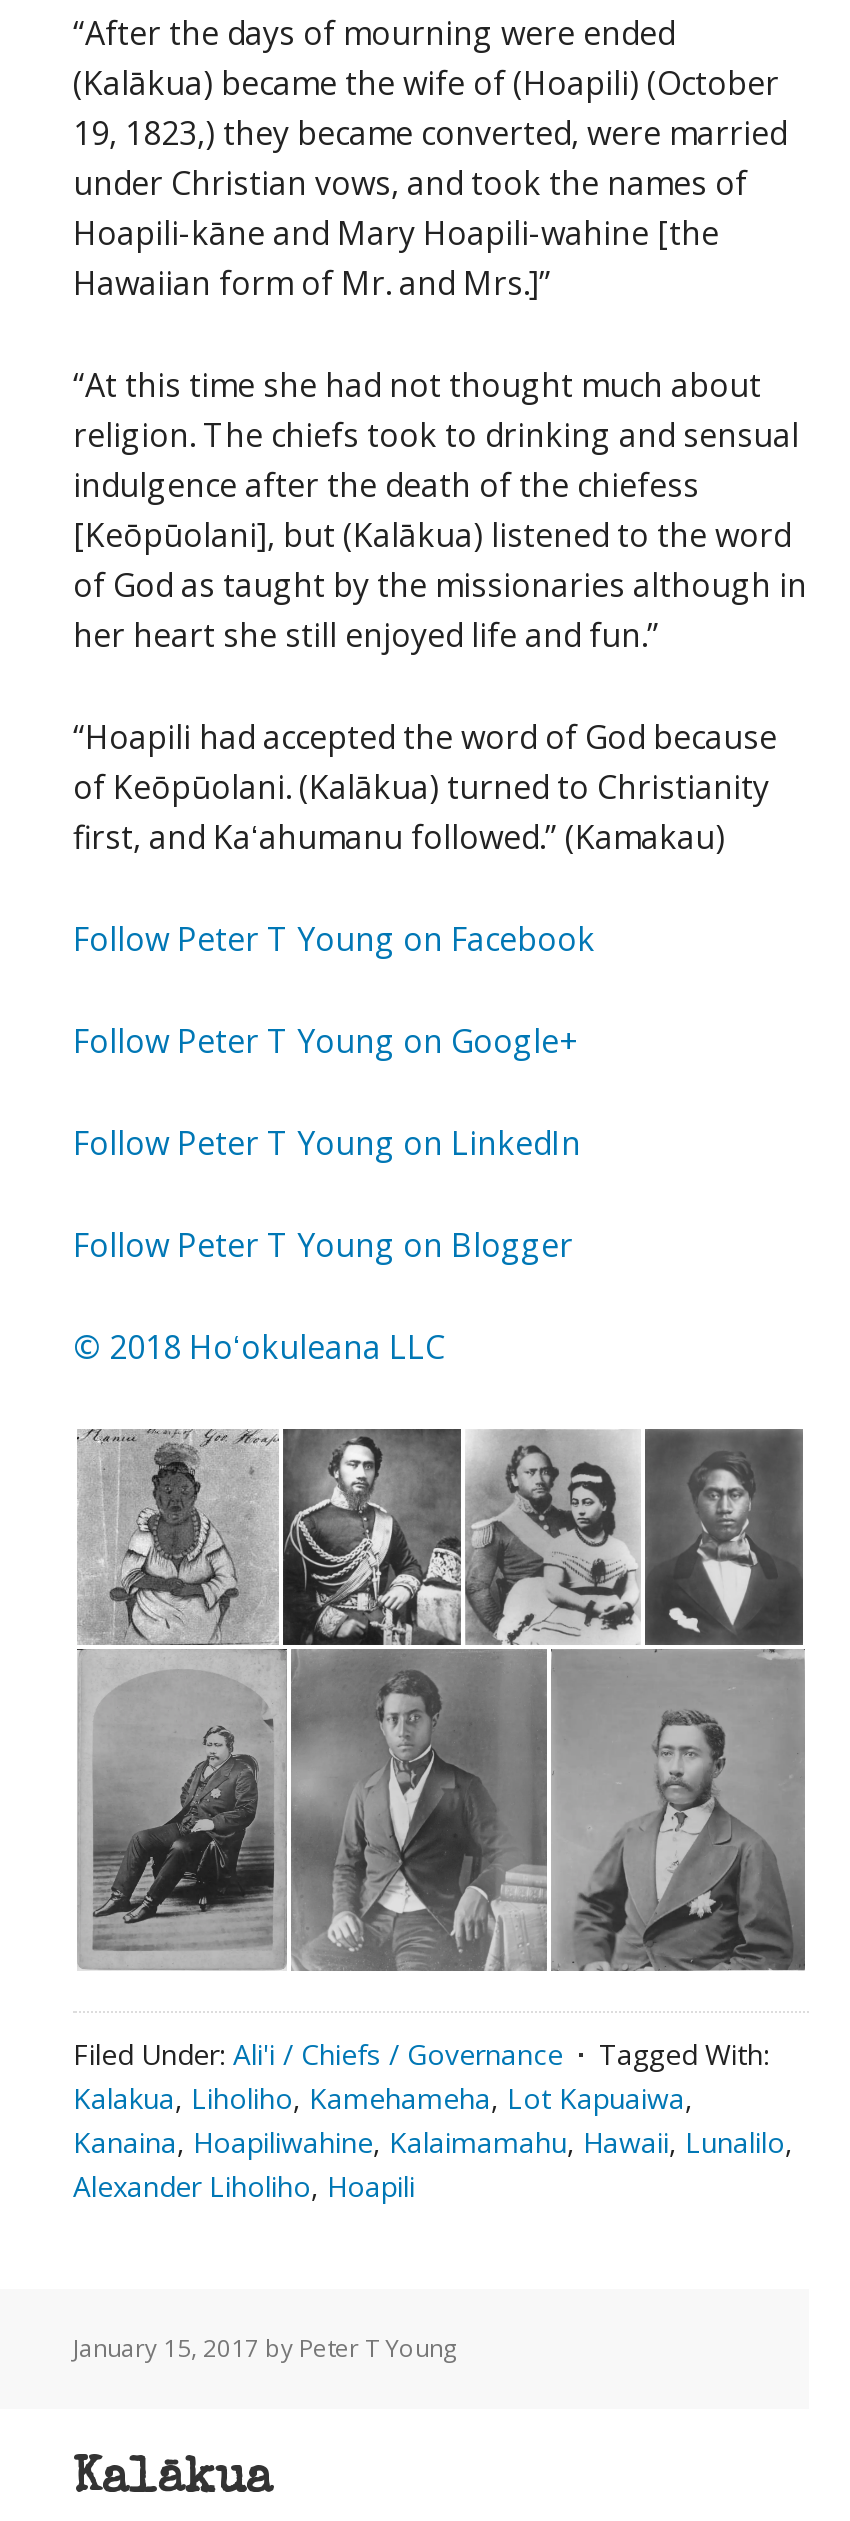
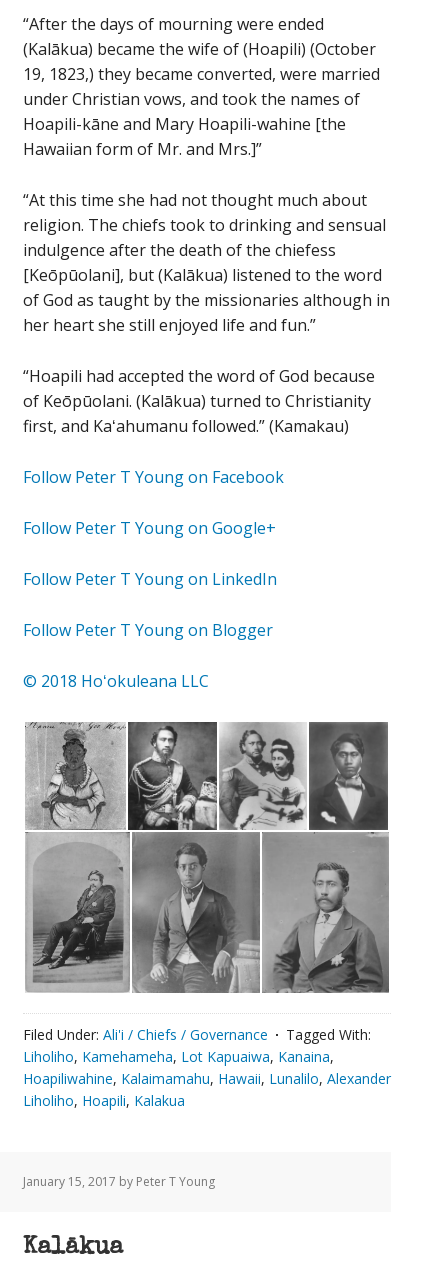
- Kalakua, Liholiho, Kamehameha, Lot Kapuaiwa,
- Kanaina, Hoapiliwahine, Kalaimamahu, Hawaii, Lunalilo,
- Alexander Liholiho, Hoapili
+ Liholiho, Kamehameha, Lot Kapuaiwa, Kanaina,
+ Hoapiliwahine, Kalaimamahu, Hawaii, Lunalilo, Alexander
+ Liholiho, Hoapili, Kalakua
